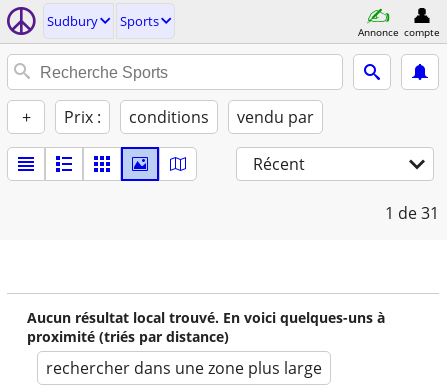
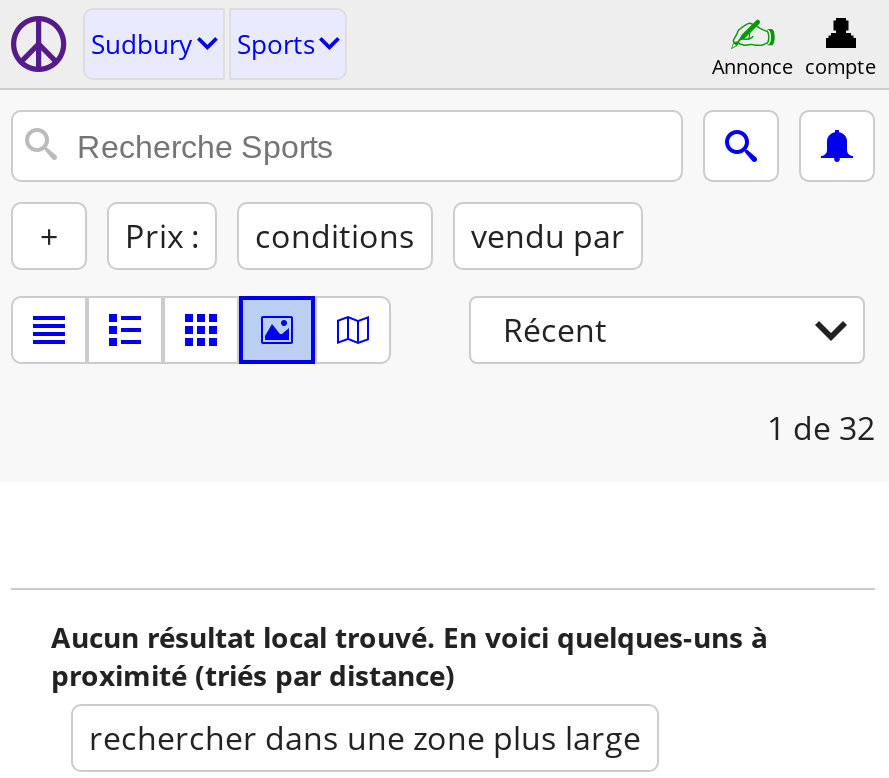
- 1 de 31
+ 1 de 32
